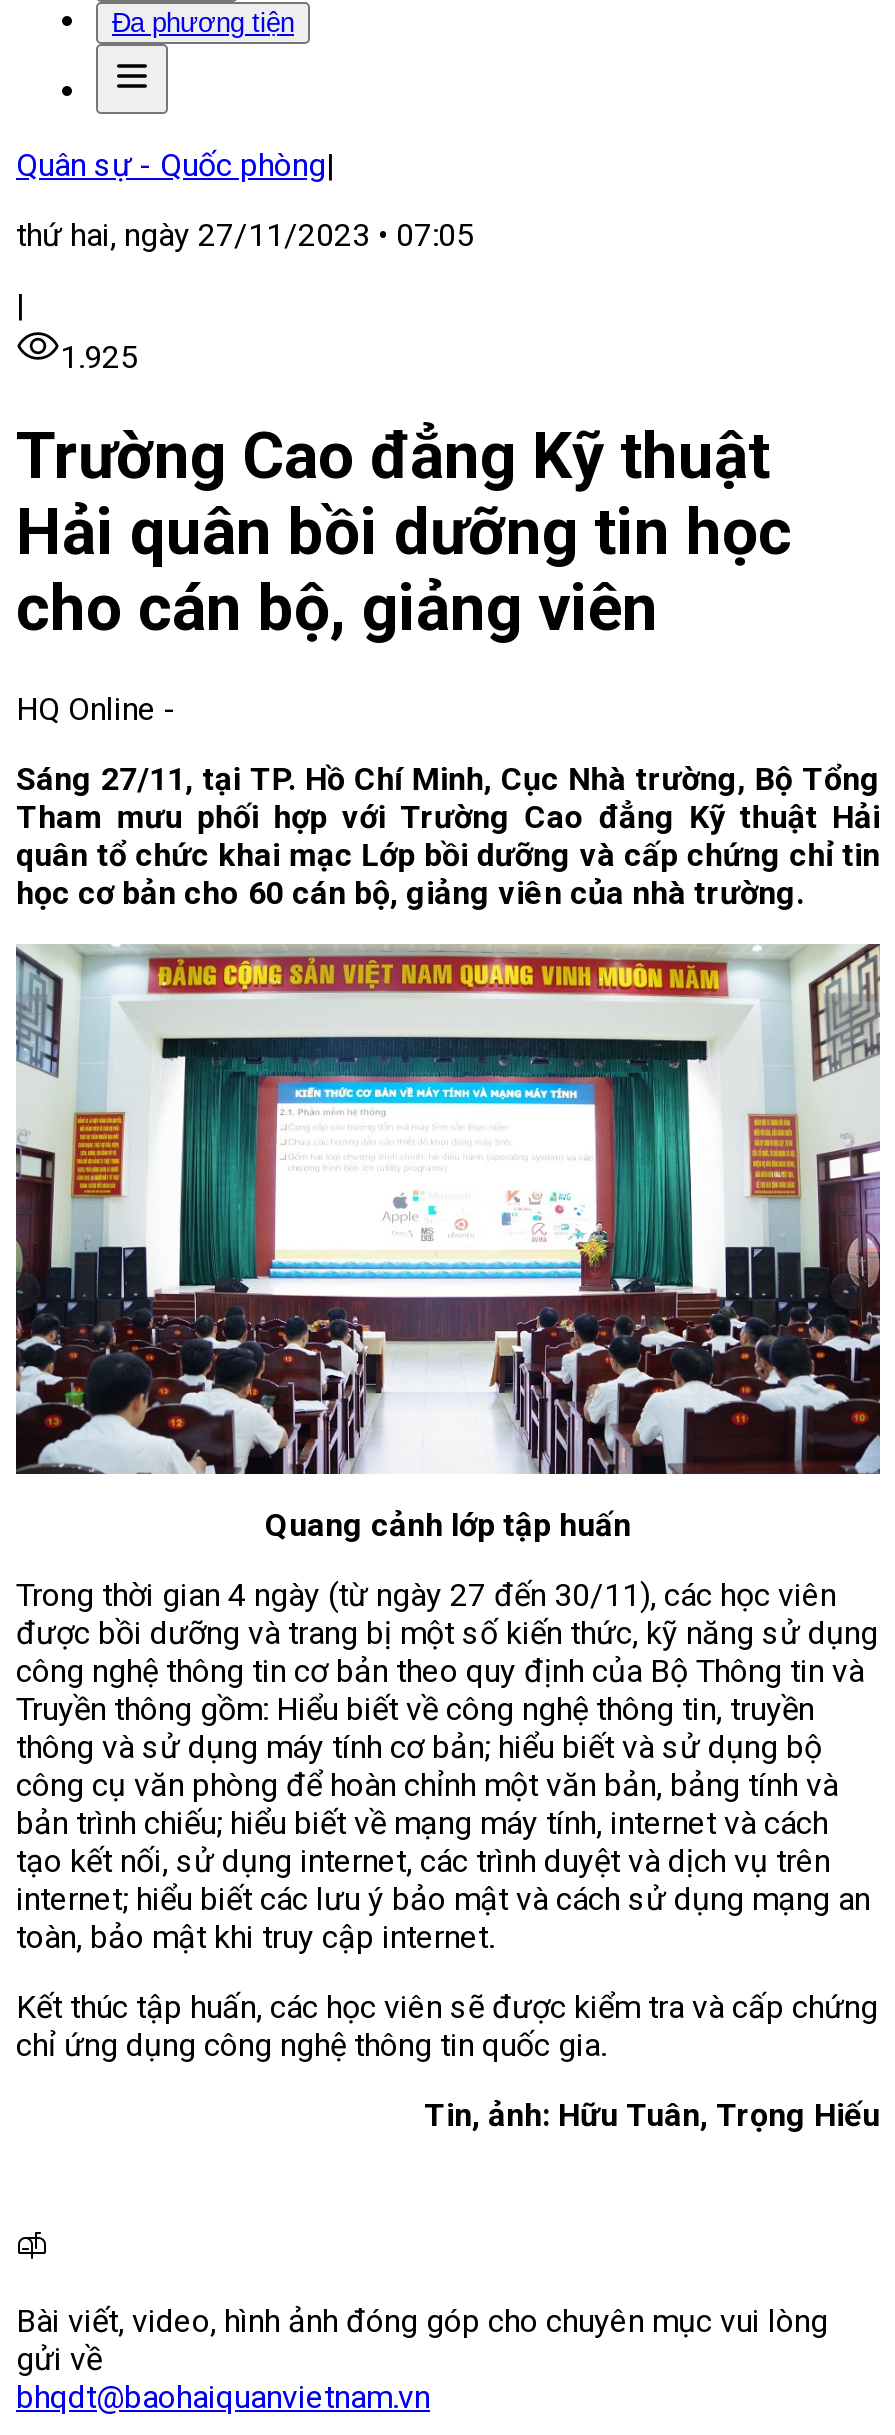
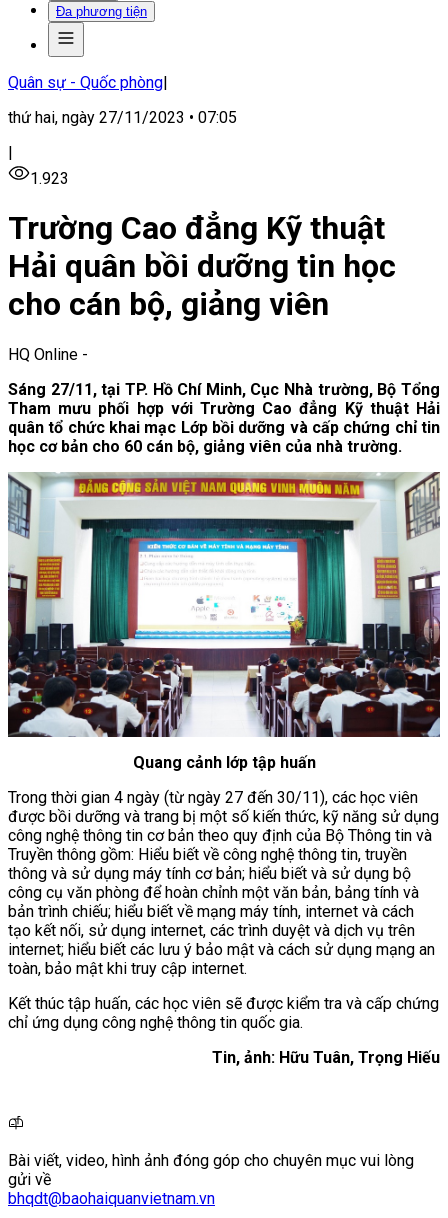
- 1.925
+ 1.923
